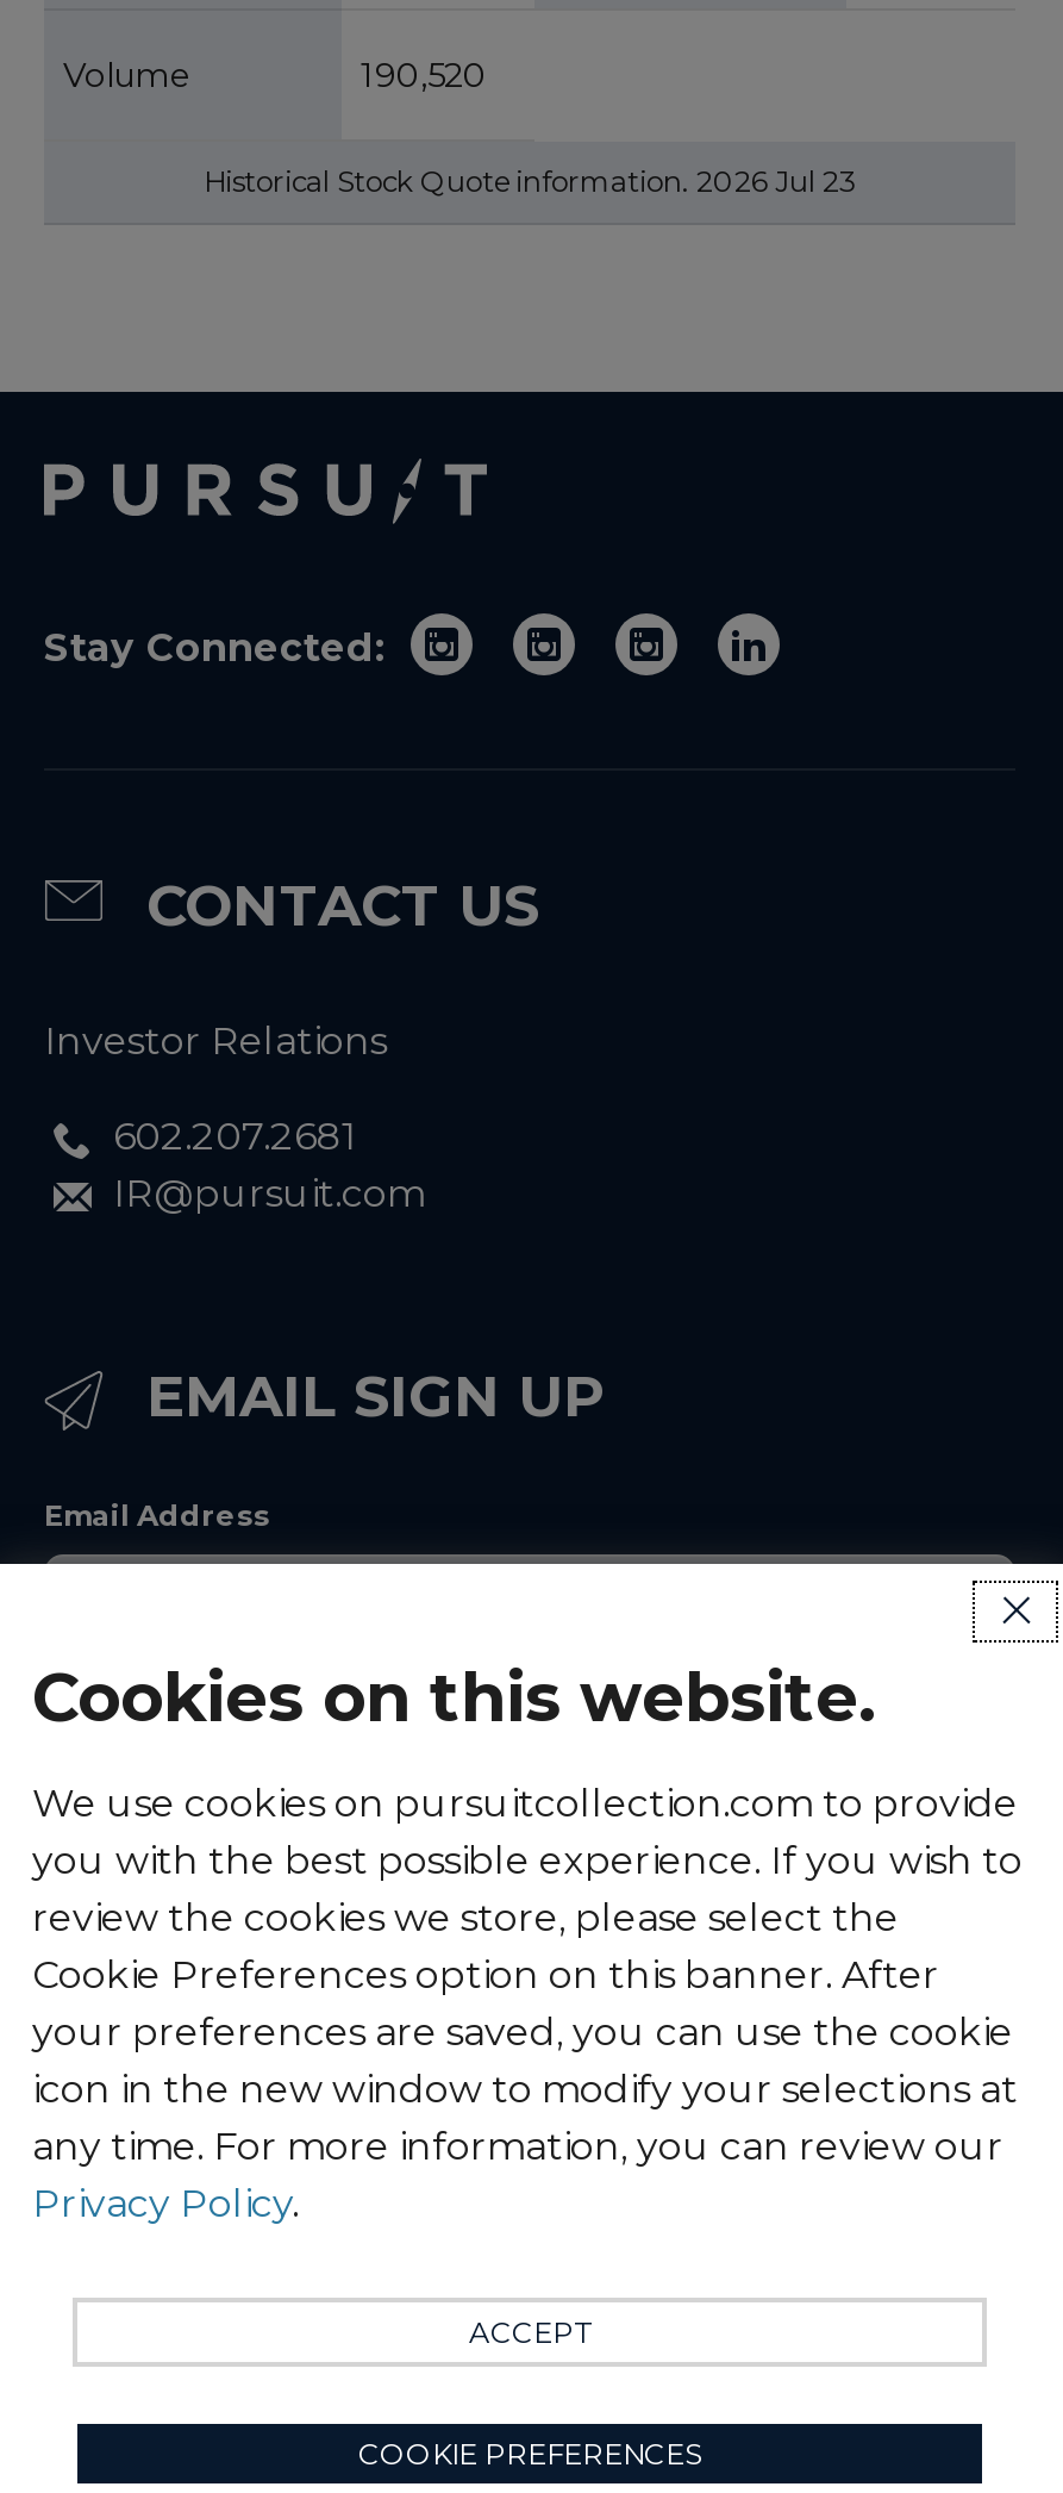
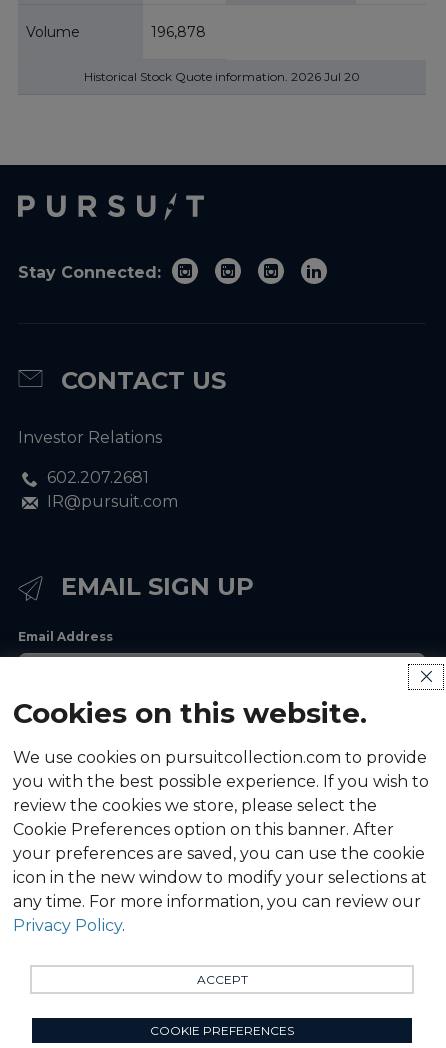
- 190,520
+ 196,878

- Historical Stock Quote information. 2026 Jul 23
+ Historical Stock Quote information. 2026 Jul 20
